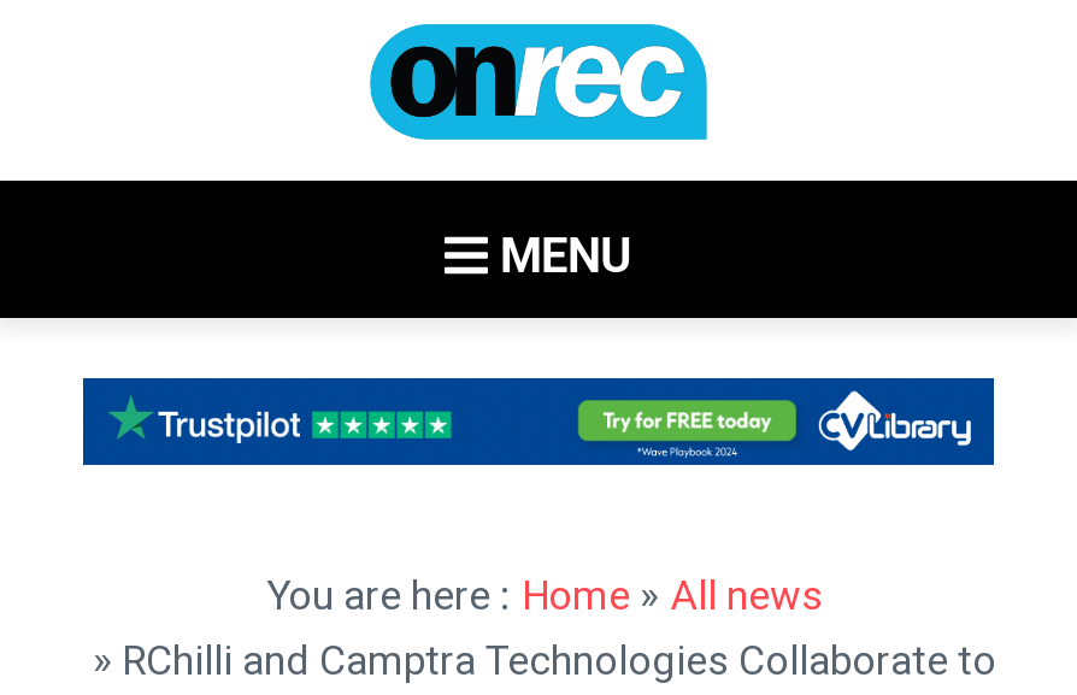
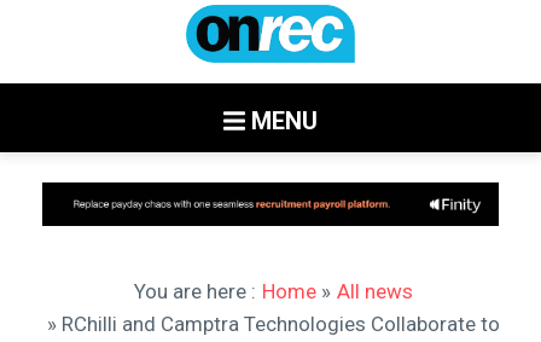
- [image]
+ [image]
